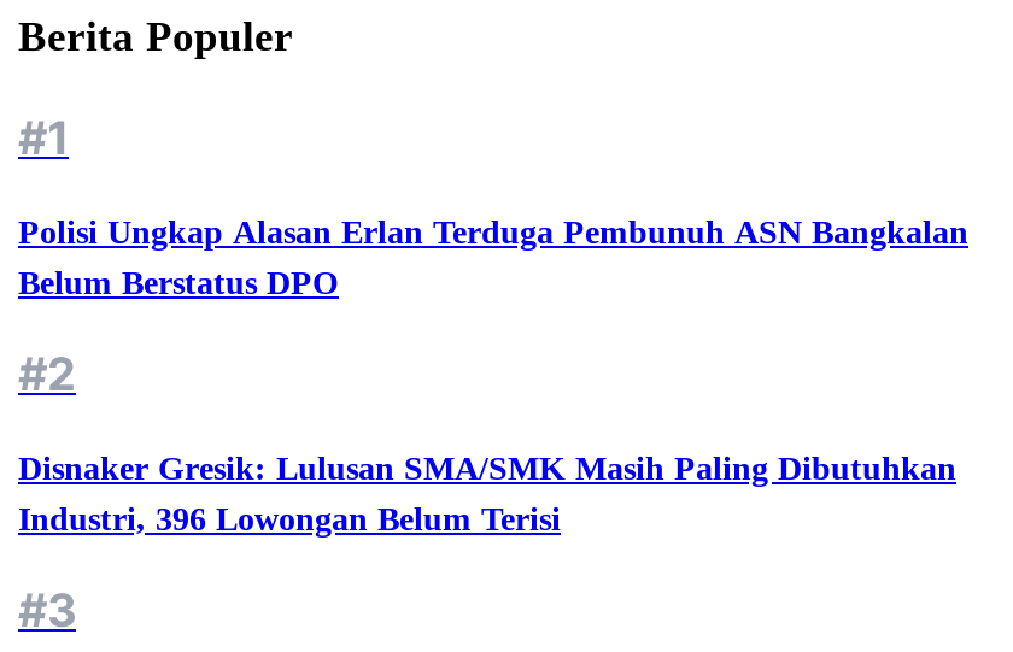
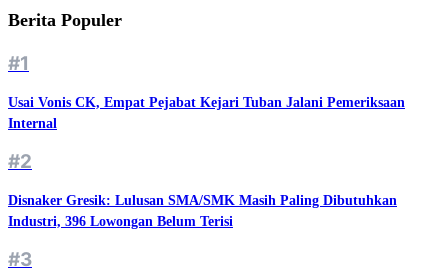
- Polisi Ungkap Alasan Erlan Terduga Pembunuh ASN Bangkalan
- Belum Berstatus DPO
+ Usai Vonis CK, Empat Pejabat Kejari Tuban Jalani Pemeriksaan
+ Internal
